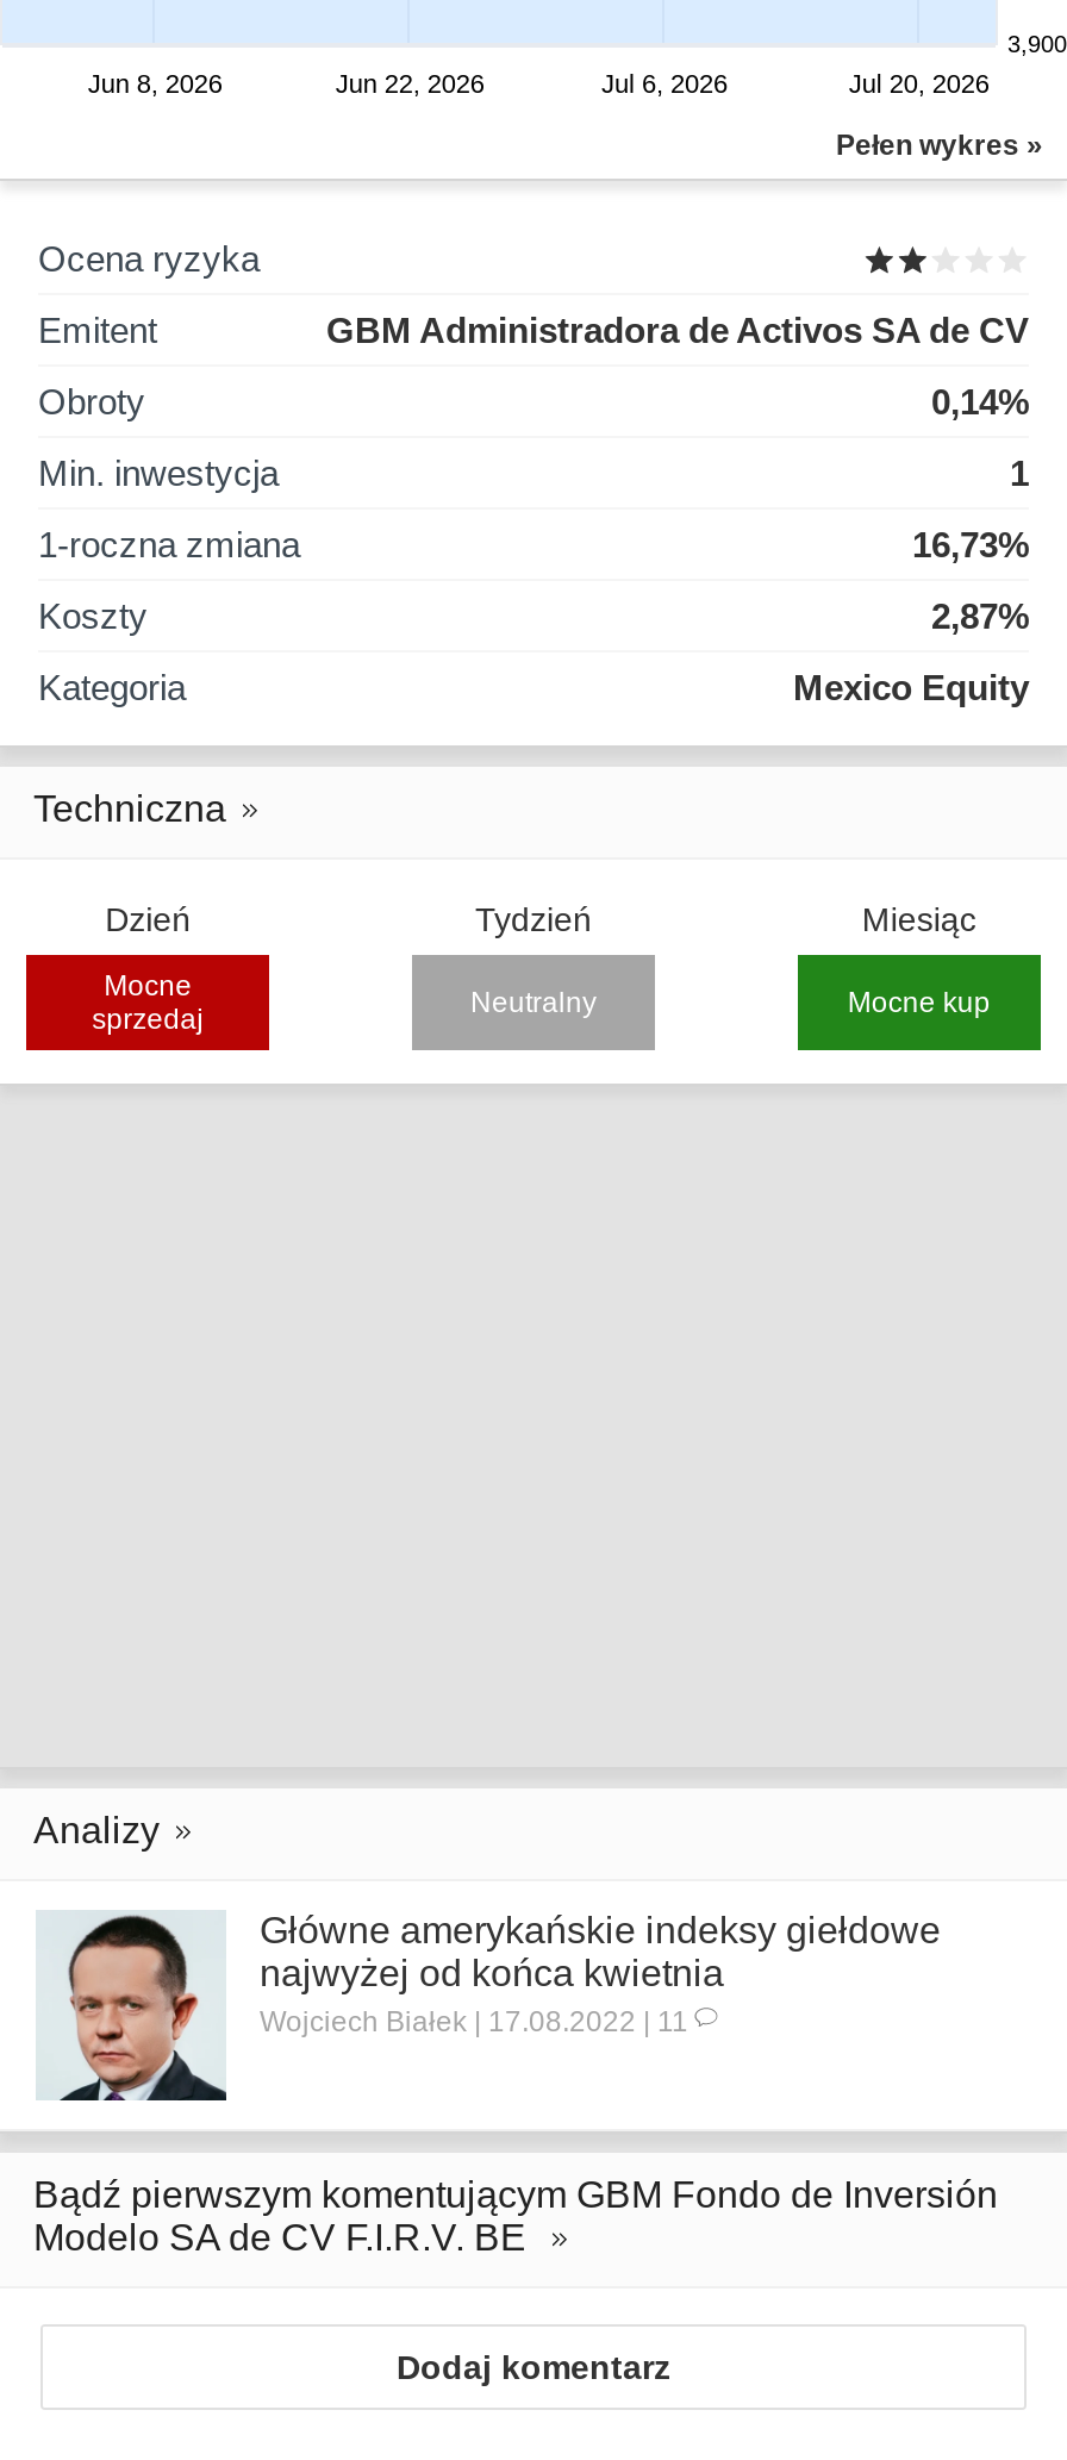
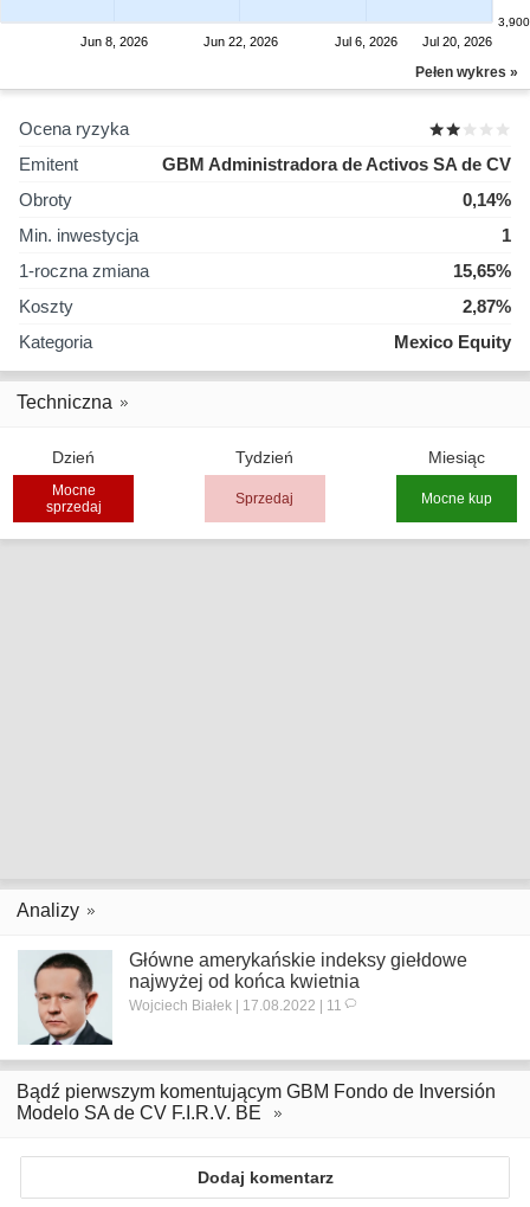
- 16,73%
+ 15,65%

- Neutralny
+ Sprzedaj
